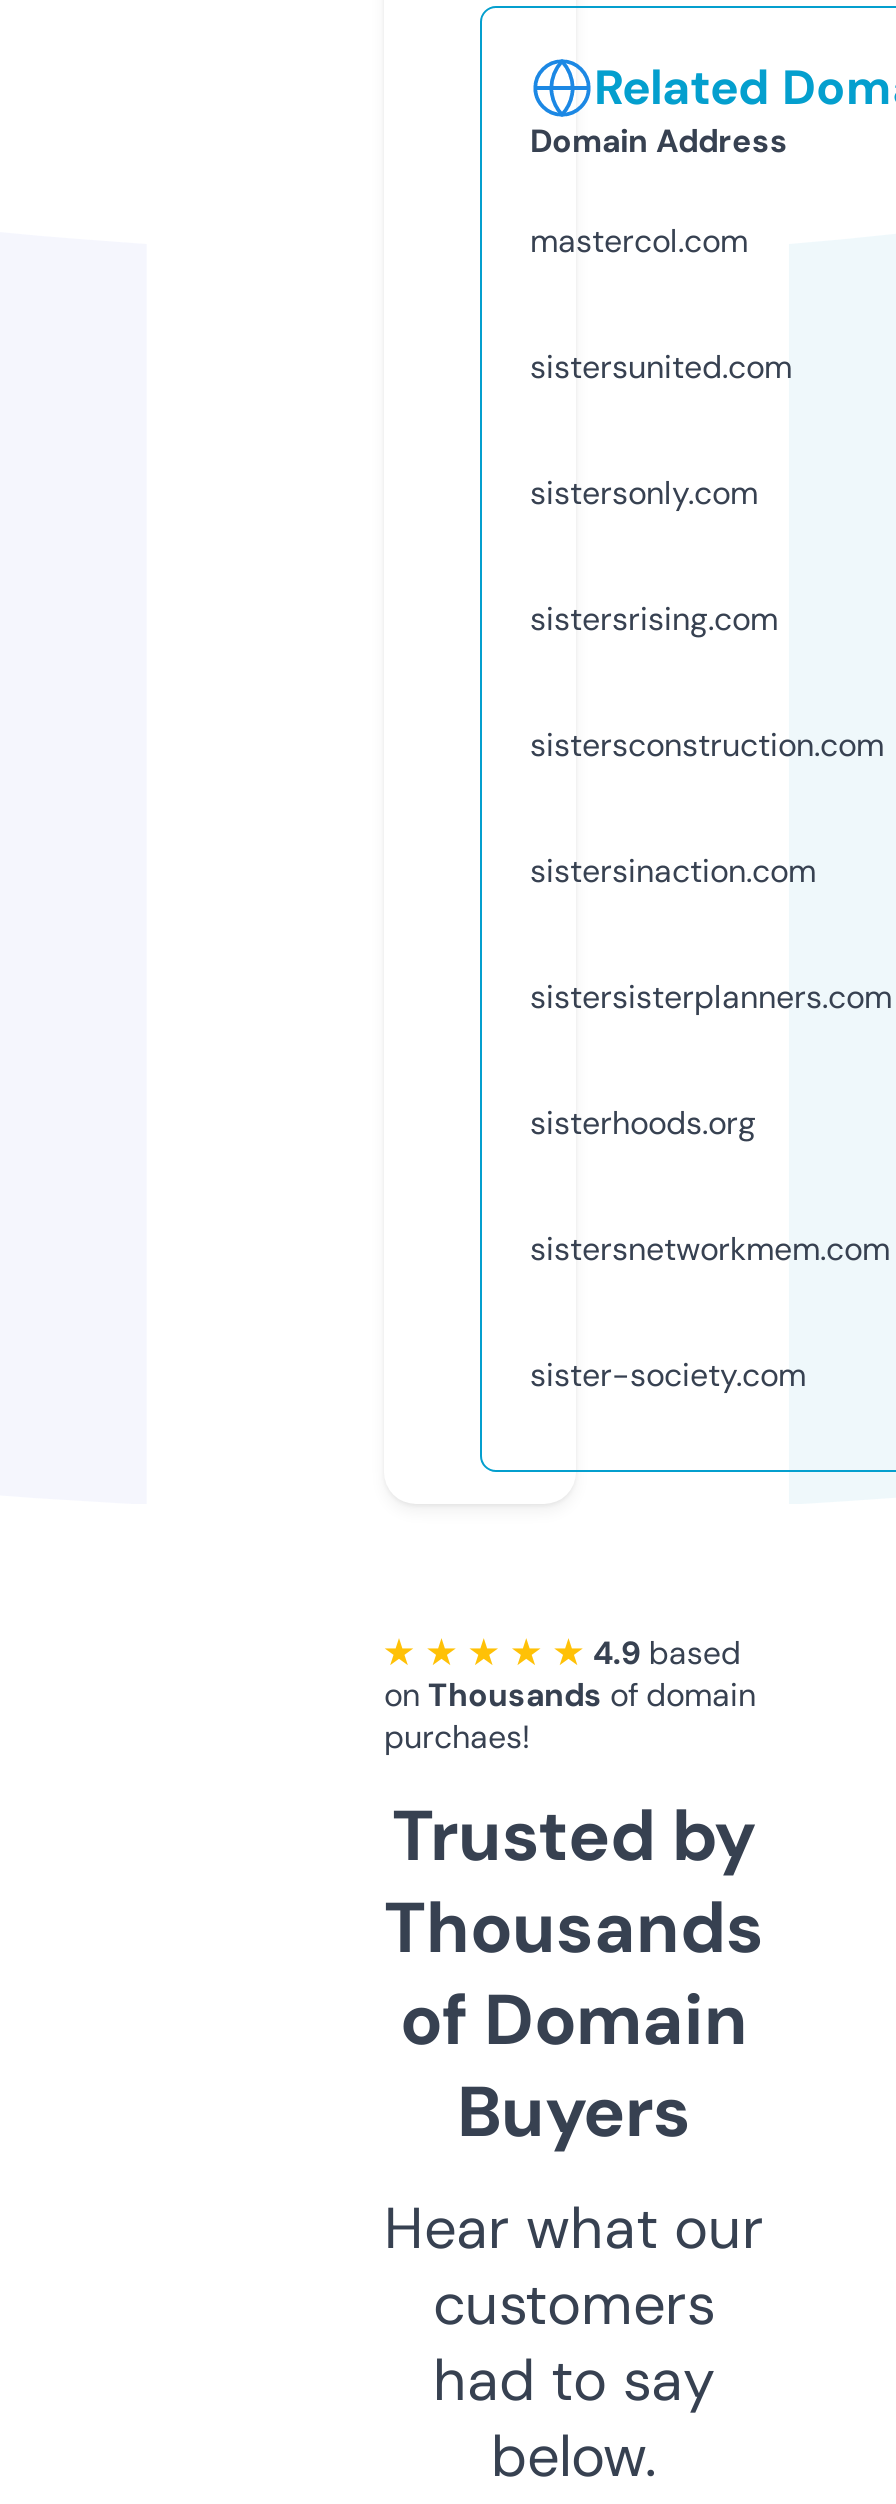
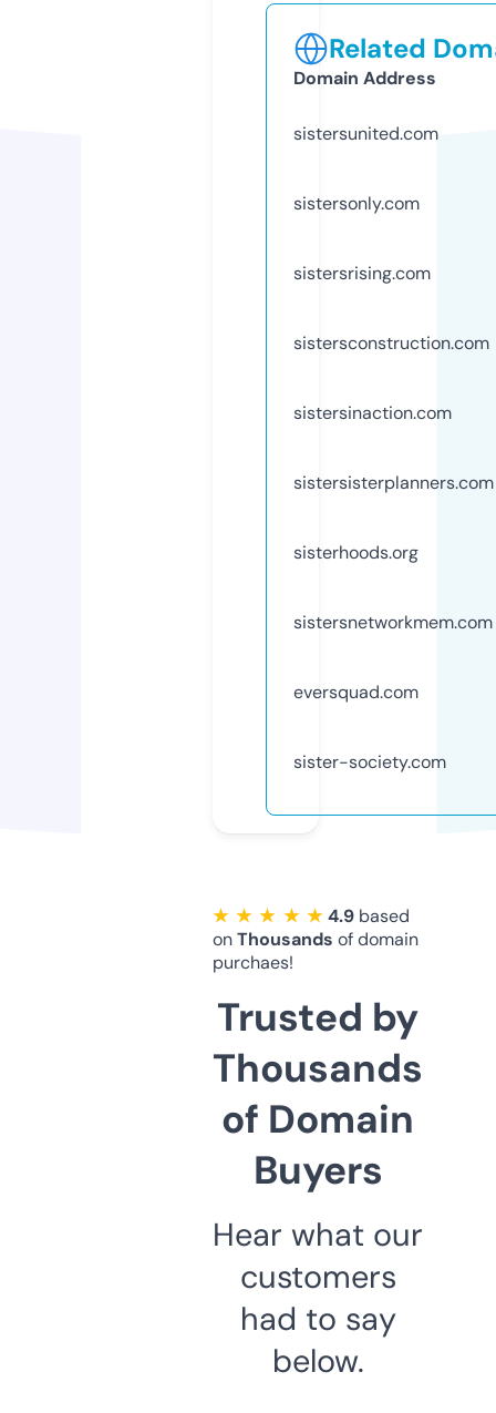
- mastercol.com

moved up: sistersunited.com | sistersonly.com | sistersrising.com | sistersconstruction.com | sistersinaction.com | sistersisterplanners.com | sisterhoods.org | sistersnetworkmem.com

+ eversquad.com
